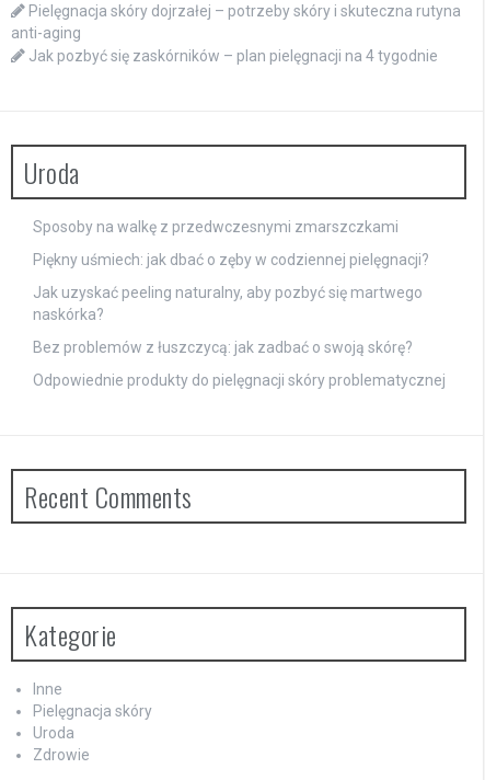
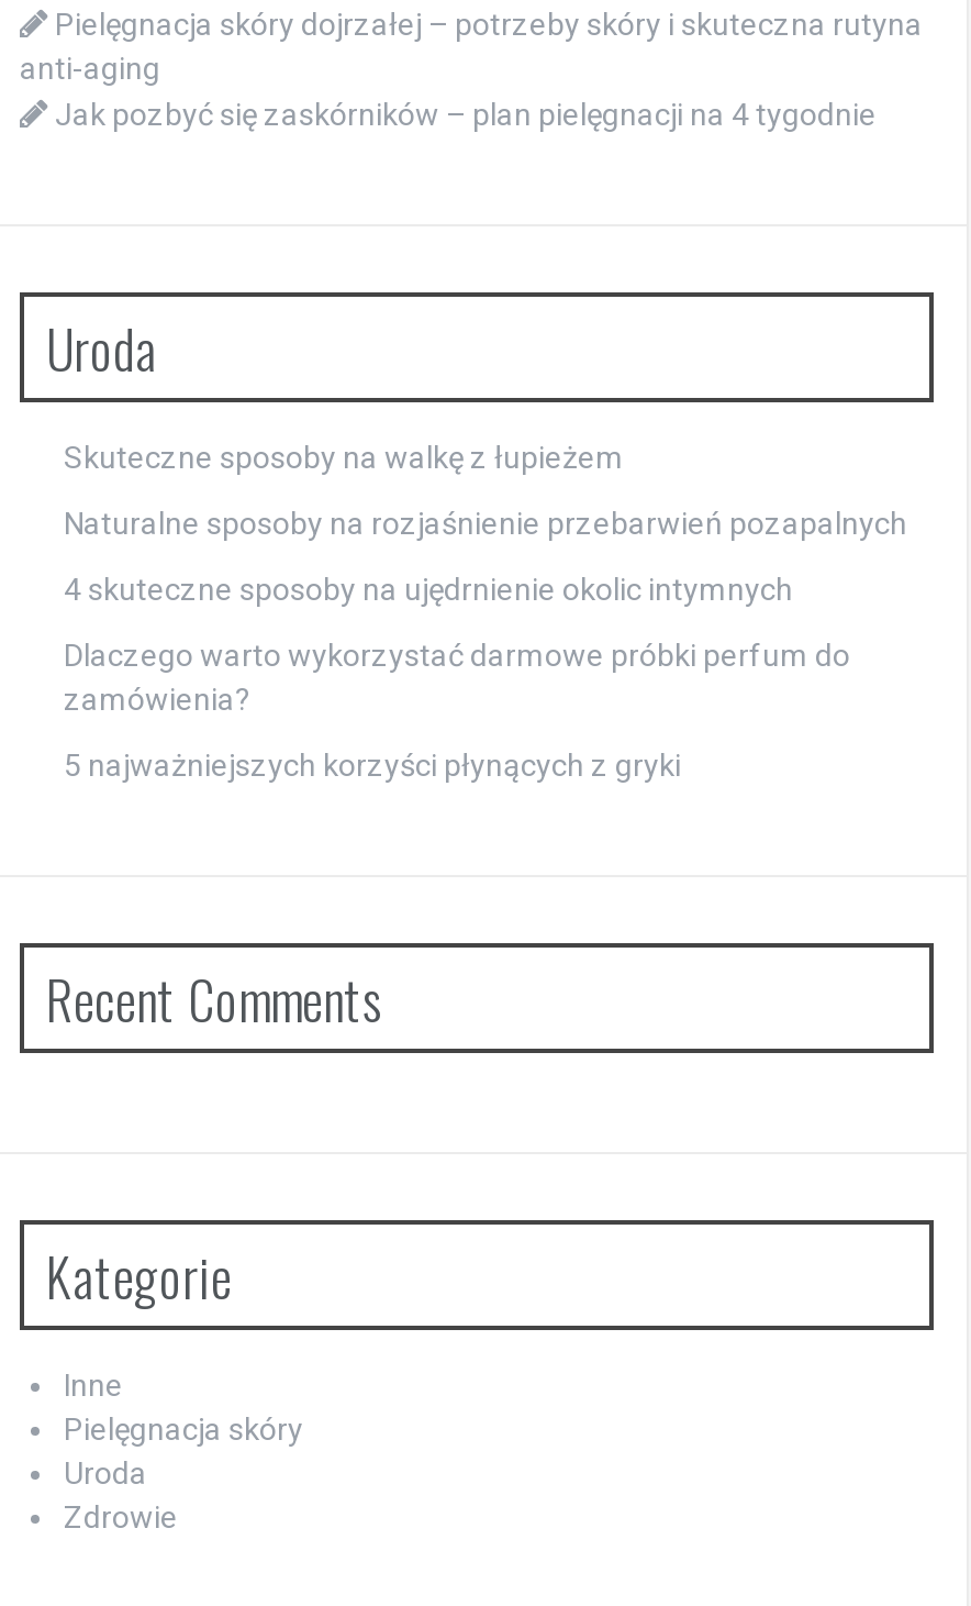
- Sposoby na walkę z przedwczesnymi zmarszczkami
+ Skuteczne sposoby na walkę z łupieżem

- Piękny uśmiech: jak dbać o zęby w codziennej pielęgnacji?
+ Naturalne sposoby na rozjaśnienie przebarwień pozapalnych

- Jak uzyskać peeling naturalny, aby pozbyć się martwego
- naskórka?
+ 4 skuteczne sposoby na ujędrnienie okolic intymnych

- Bez problemów z łuszczycą: jak zadbać o swoją skórę?
+ Dlaczego warto wykorzystać darmowe próbki perfum do
+ zamówienia?

- Odpowiednie produkty do pielęgnacji skóry problematycznej
+ 5 najważniejszych korzyści płynących z gryki
